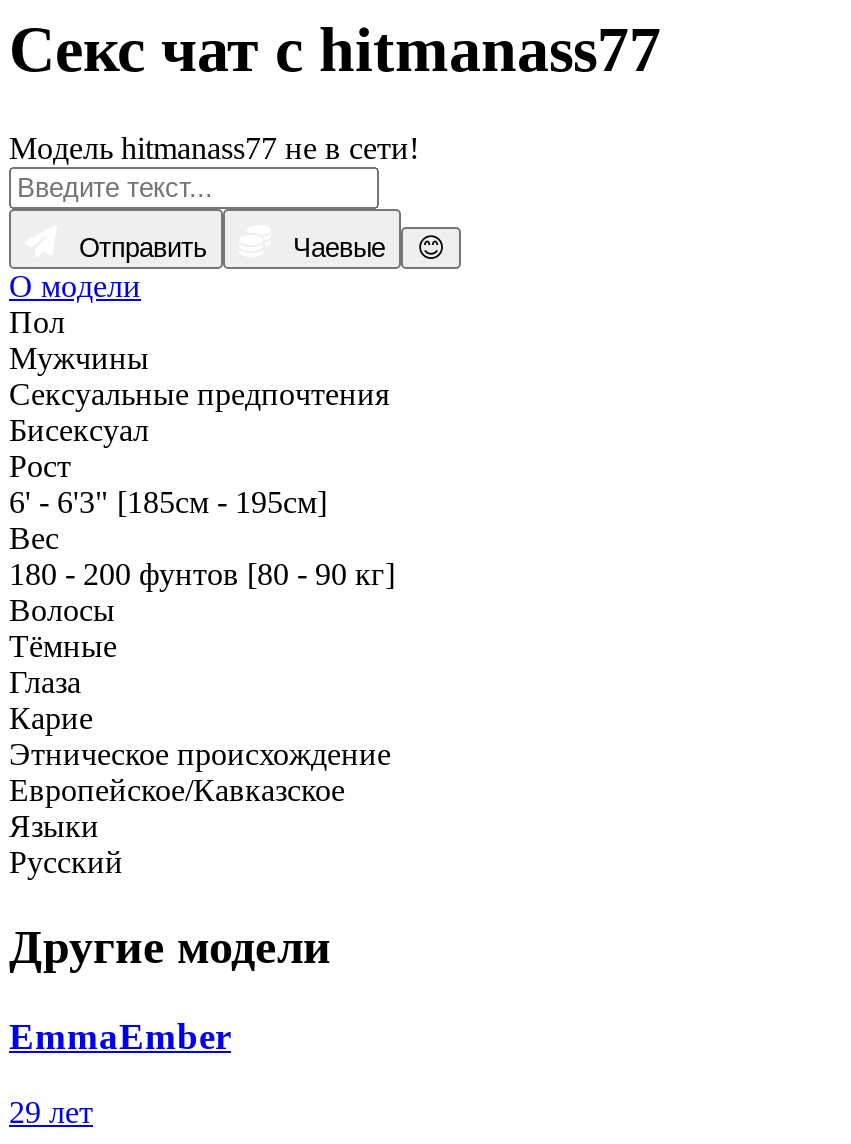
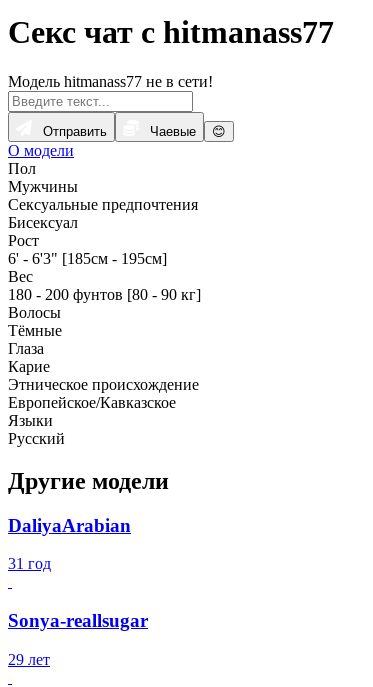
- EmmaEmber
+ DaliyaArabian
+ 31 год
+ Sonya-reallsugar
